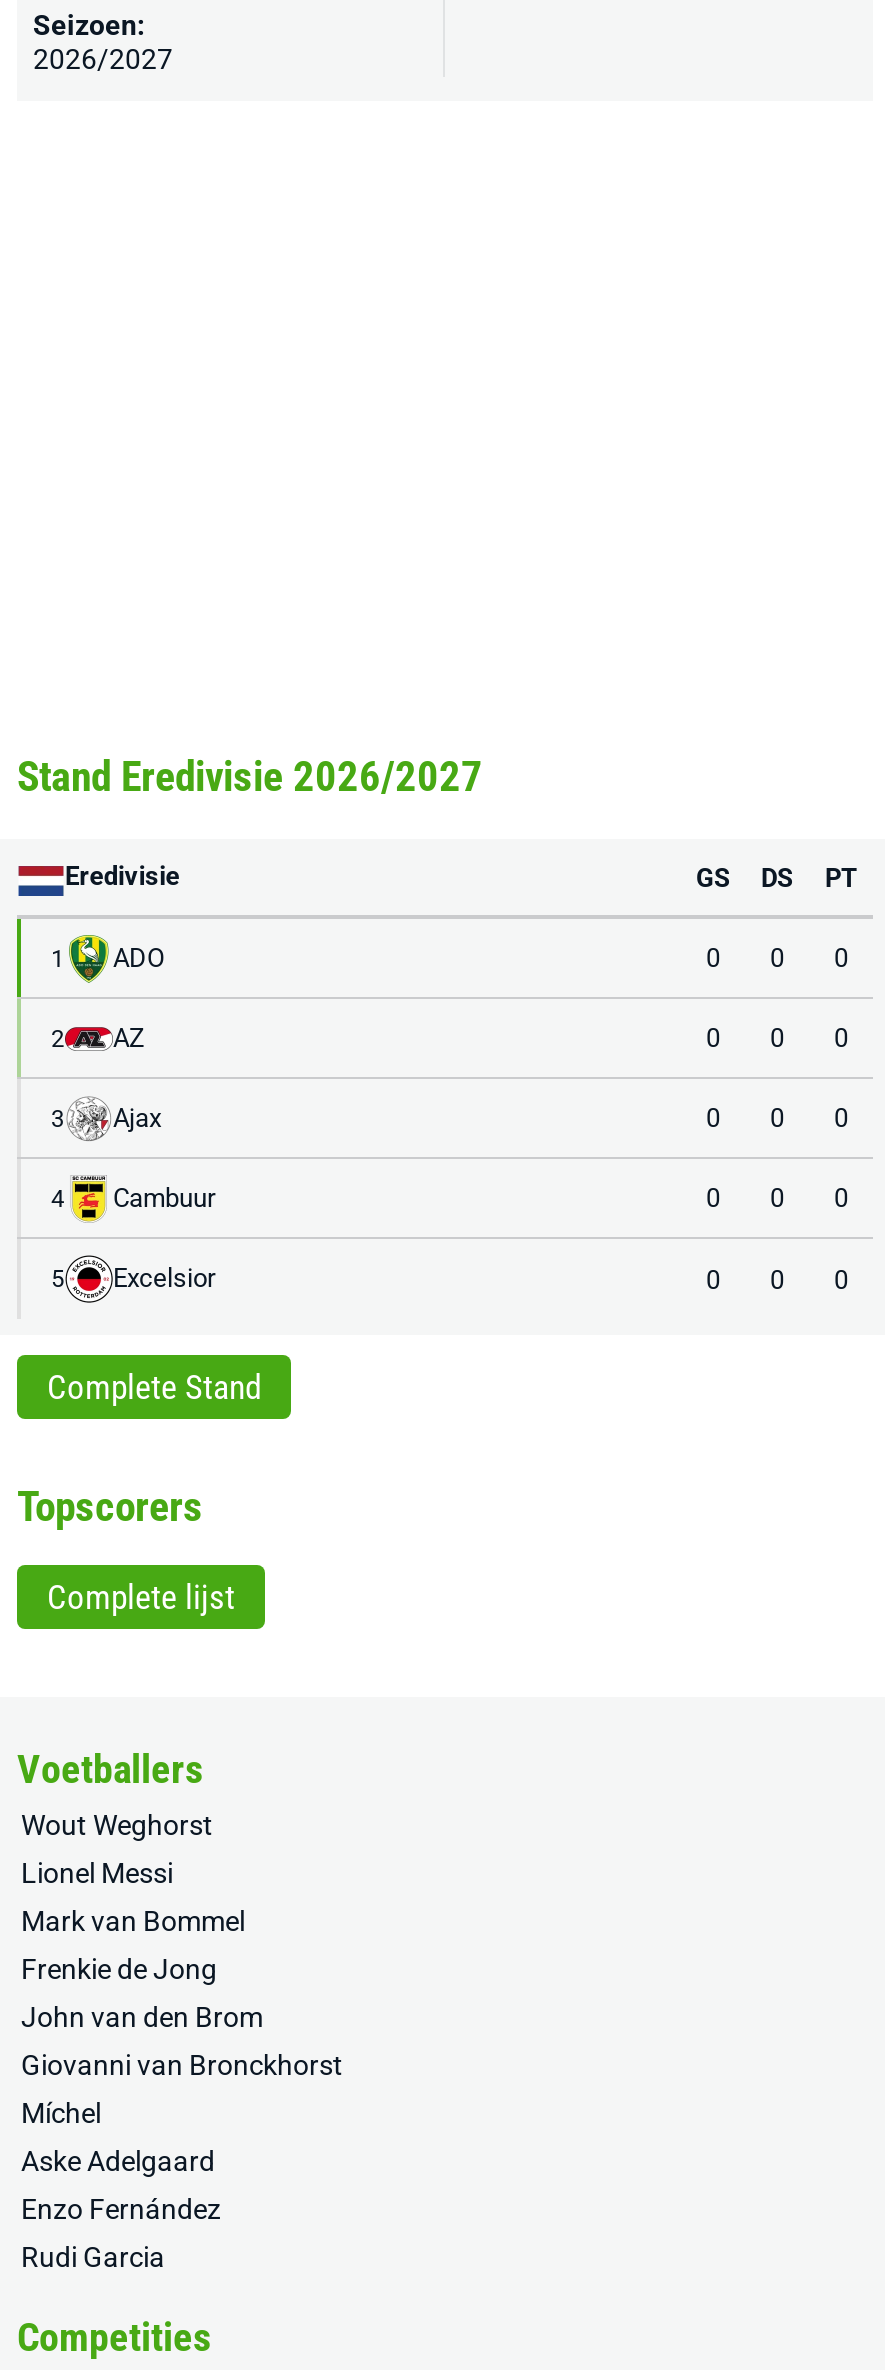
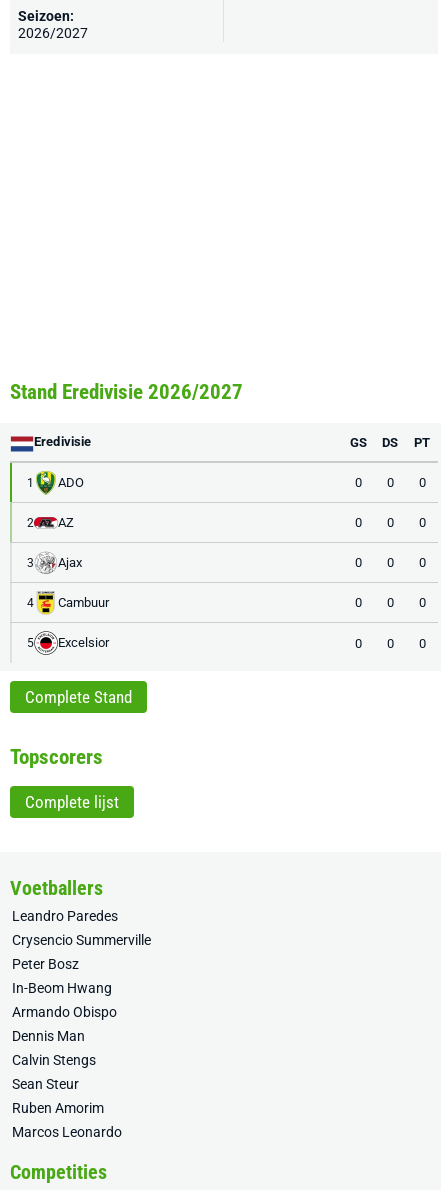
- Wout Weghorst
+ Leandro Paredes

- Lionel Messi
+ Crysencio Summerville

- Mark van Bommel
+ Peter Bosz

- Frenkie de Jong
+ In-Beom Hwang

- John van den Brom
+ Armando Obispo

- Giovanni van Bronckhorst
+ Dennis Man

- Míchel
+ Calvin Stengs

- Aske Adelgaard
+ Sean Steur

- Enzo Fernández
+ Ruben Amorim

- Rudi Garcia
+ Marcos Leonardo
